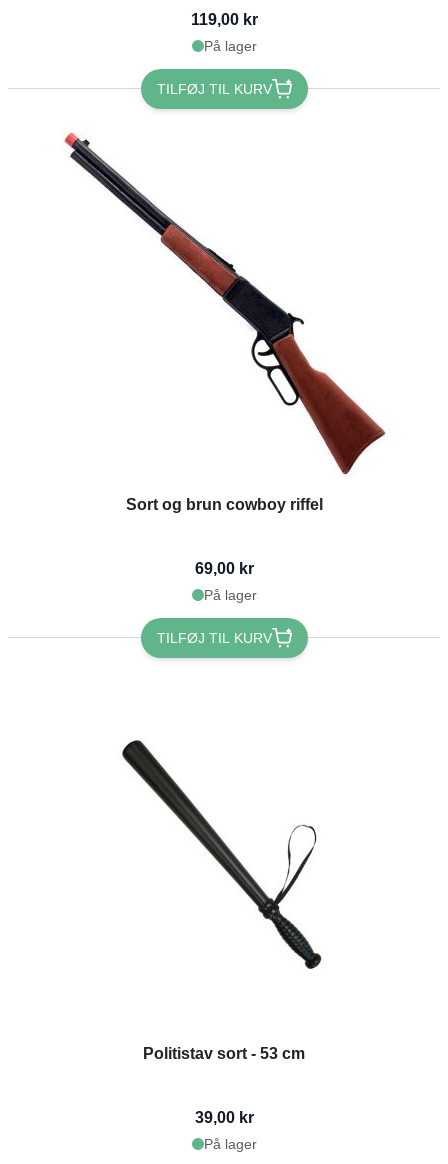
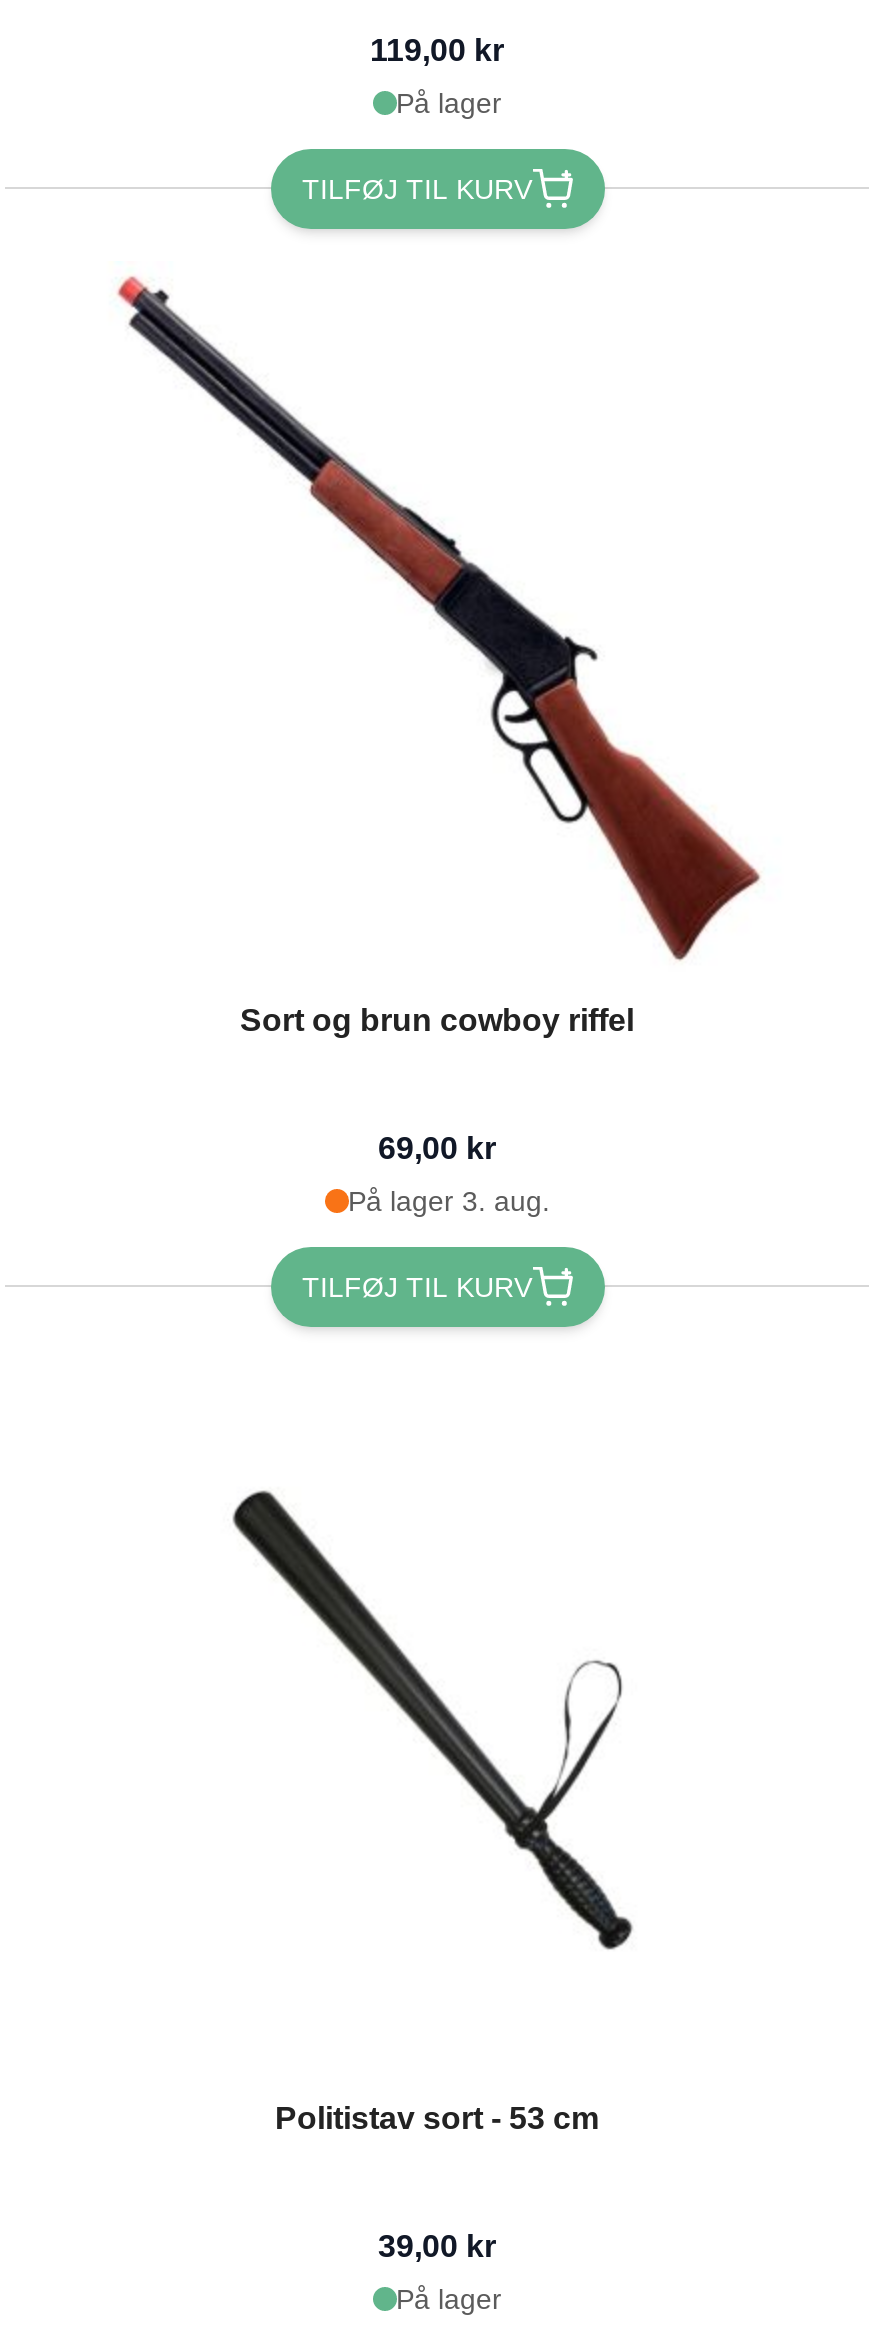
- På lager
+ På lager 3. aug.
